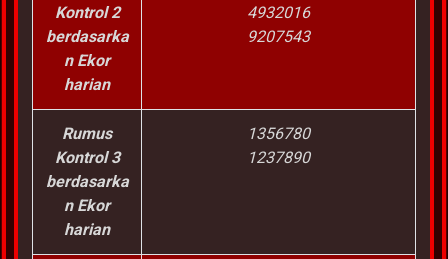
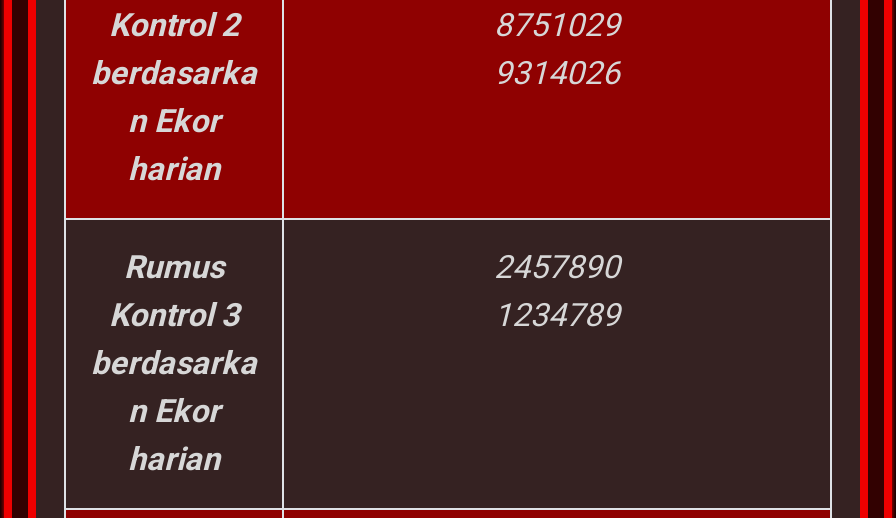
- 4932016
+ 8751029

- 9207543
+ 9314026

- 1356780
+ 2457890

- 1237890
+ 1234789
